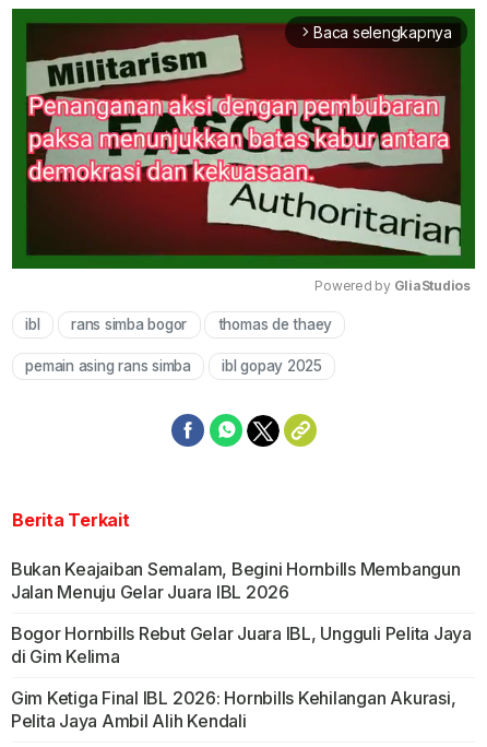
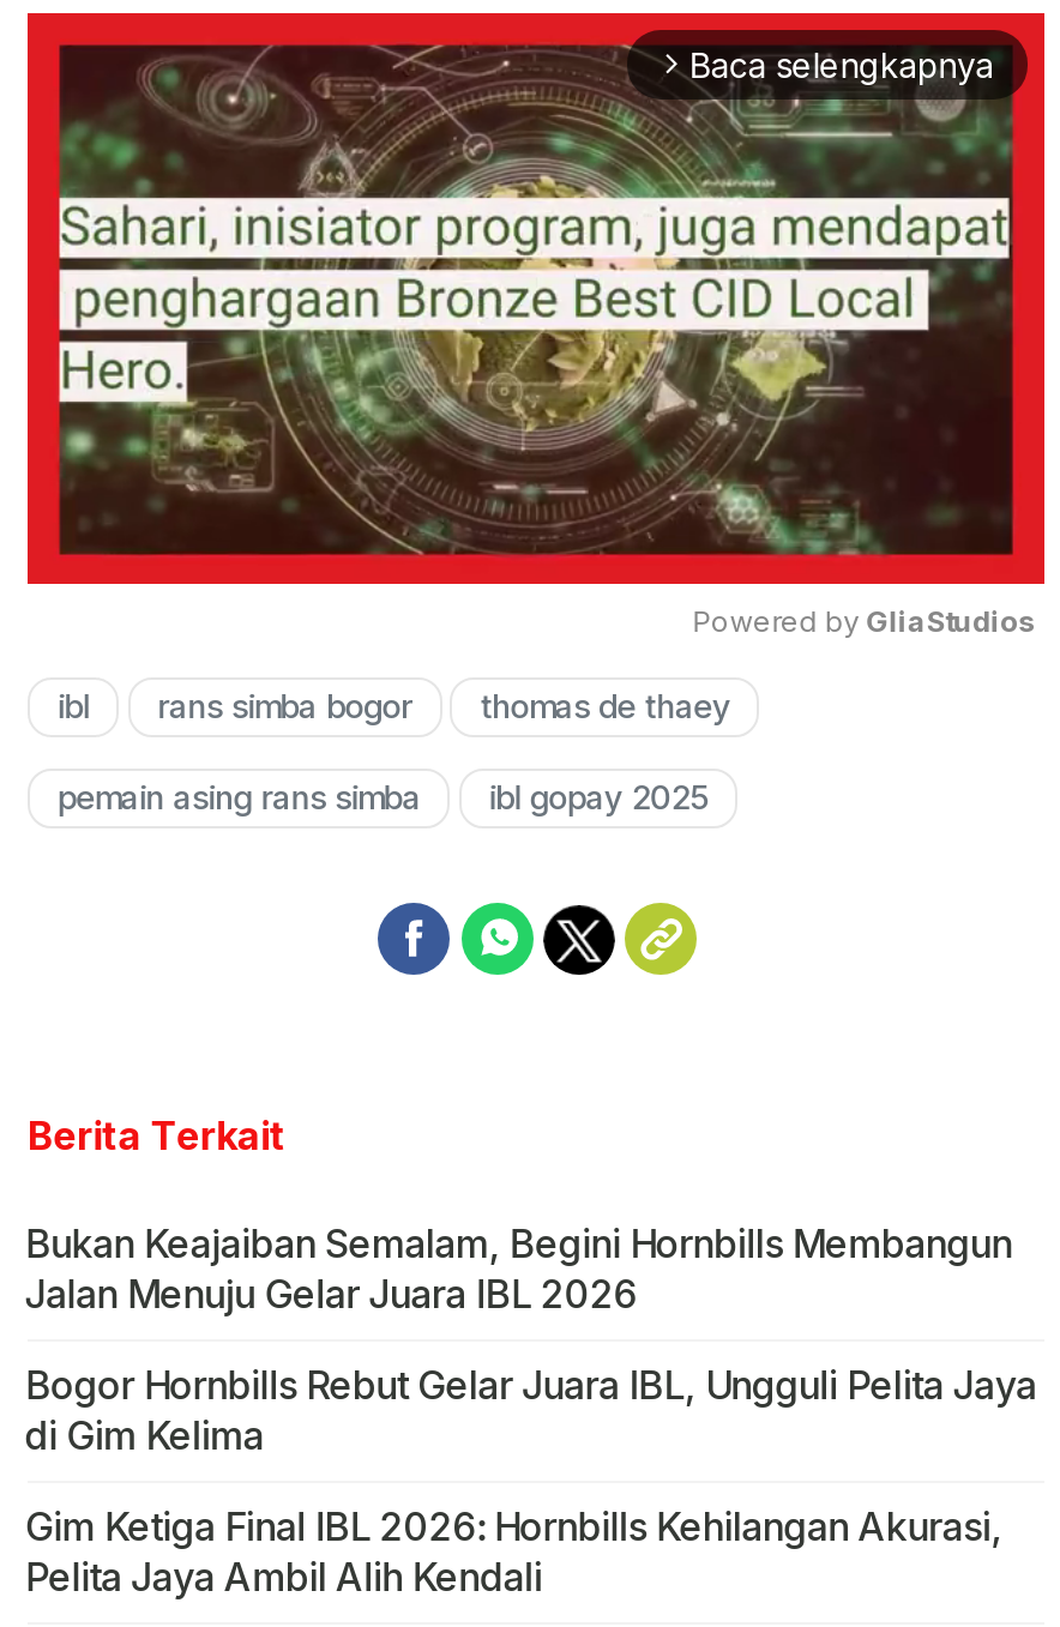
- [image]
+ [image]
